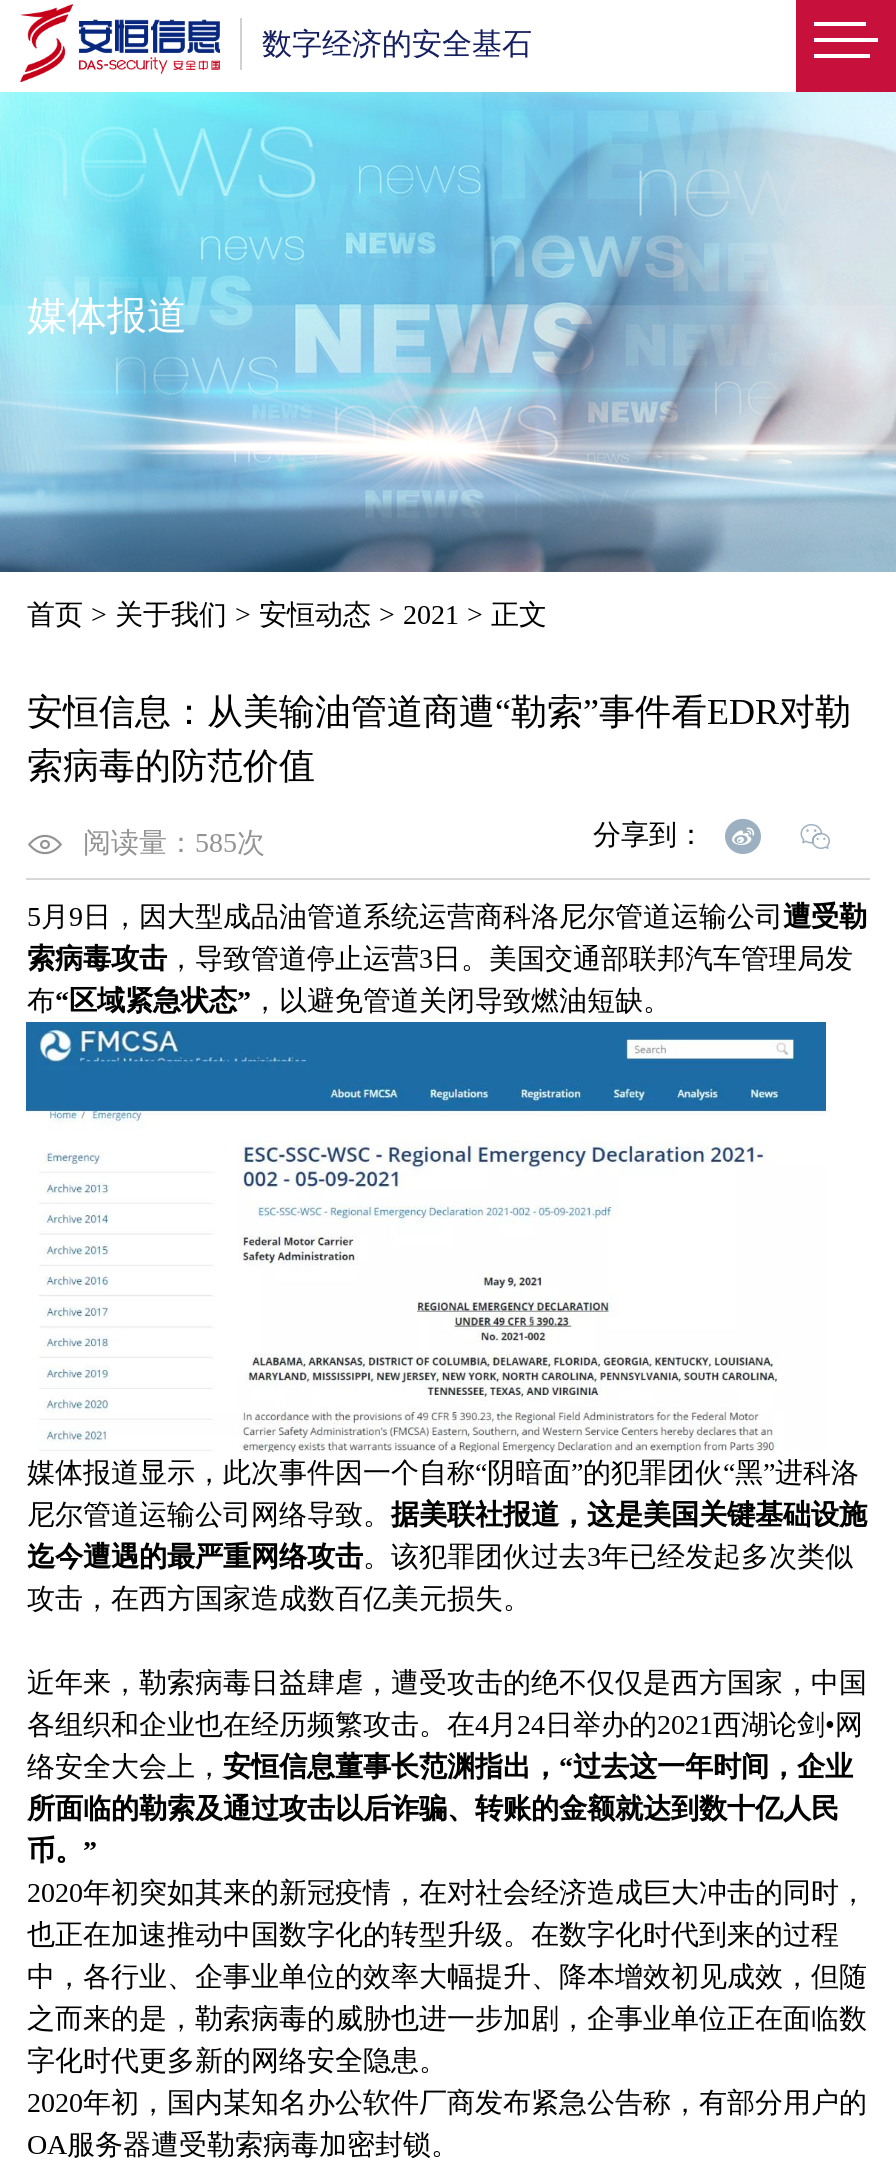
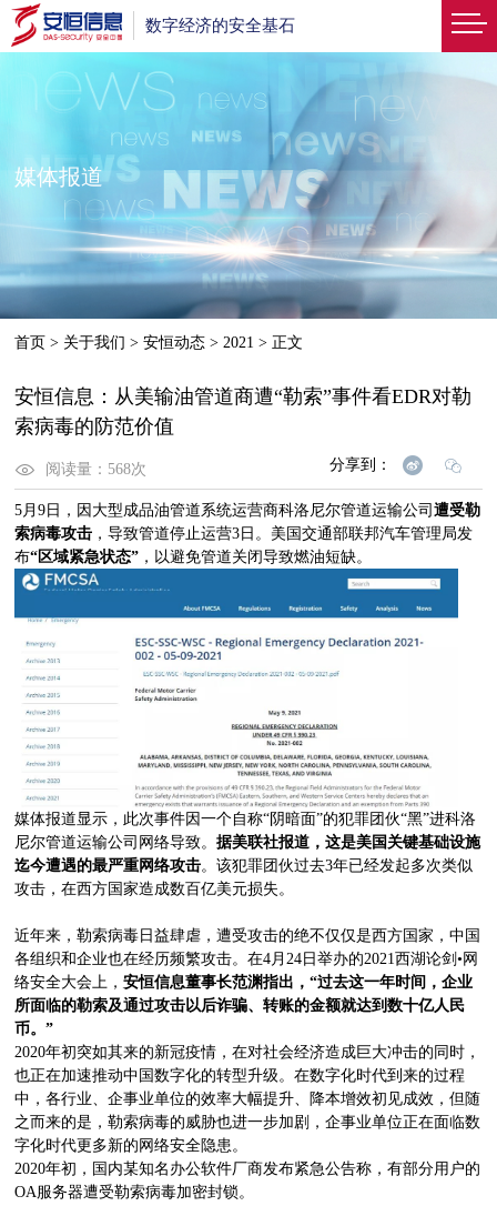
- 阅读量：585次
+ 阅读量：568次
